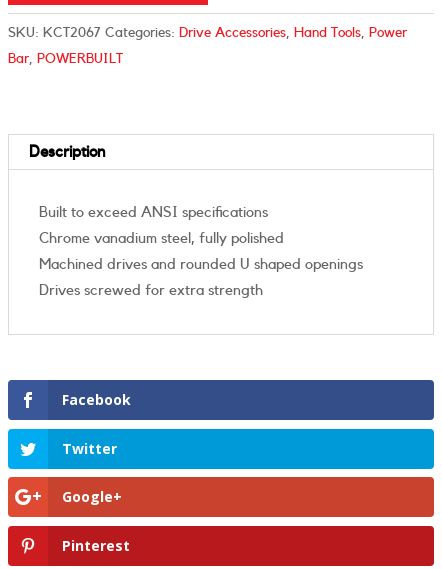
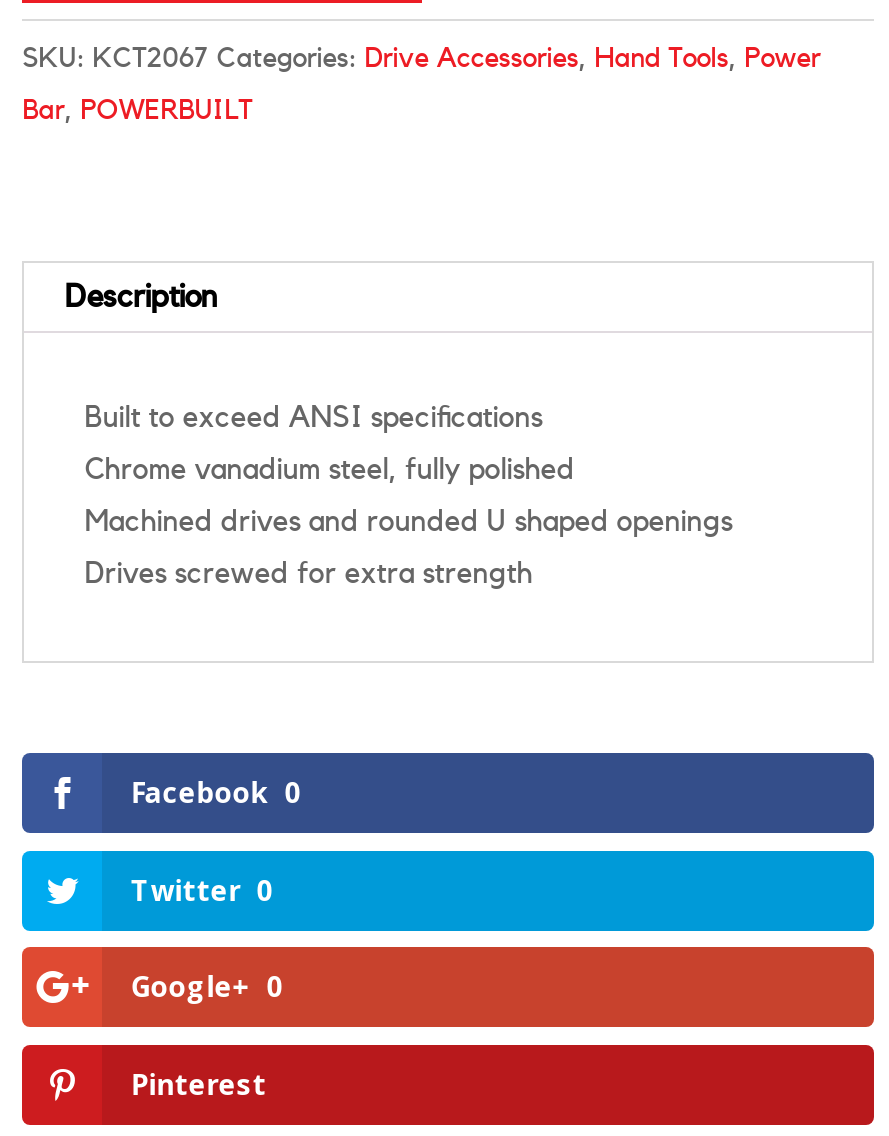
- Facebook
+ Facebook 0

- Twitter
+ Twitter 0

- Google+
+ Google+ 0
